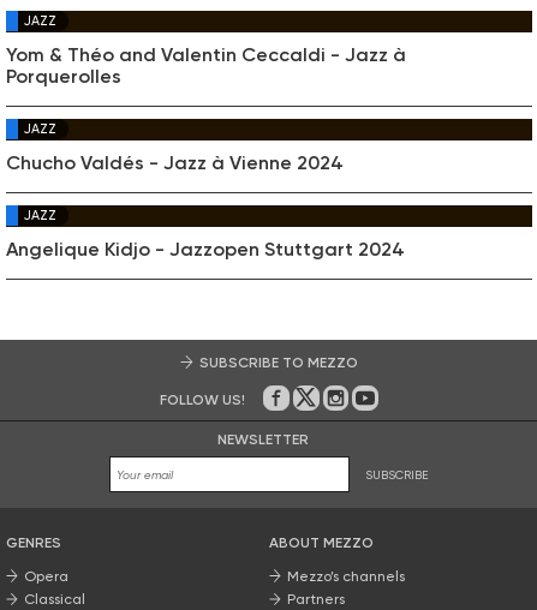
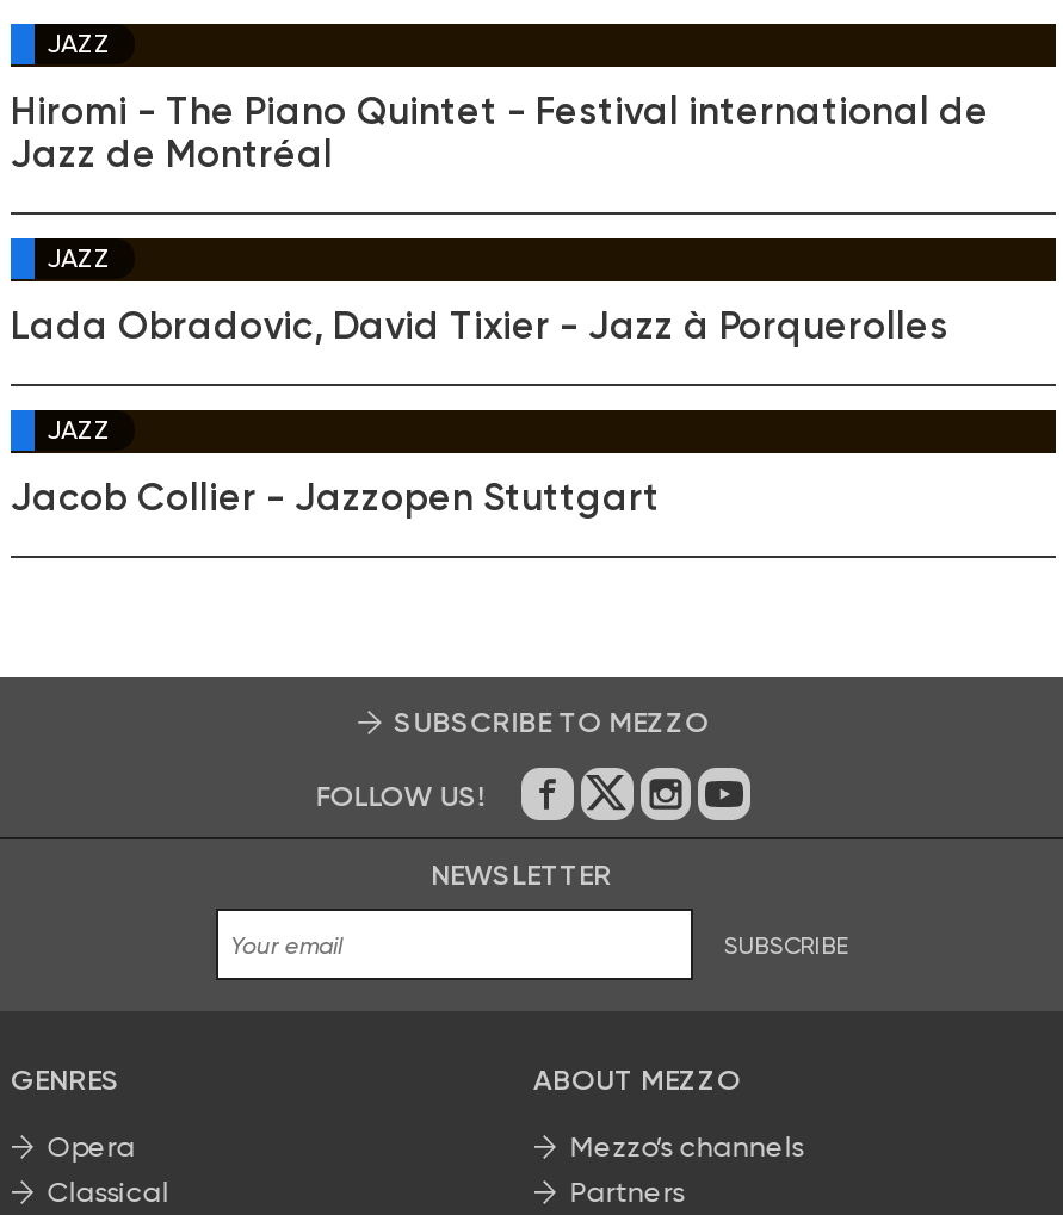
- Yom & Théo and Valentin Ceccaldi - Jazz à
- Porquerolles
+ Hiromi - The Piano Quintet - Festival international de
+ Jazz de Montréal

- Chucho Valdés - Jazz à Vienne 2024
+ Lada Obradovic, David Tixier - Jazz à Porquerolles

- Angelique Kidjo - Jazzopen Stuttgart 2024
+ Jacob Collier - Jazzopen Stuttgart
